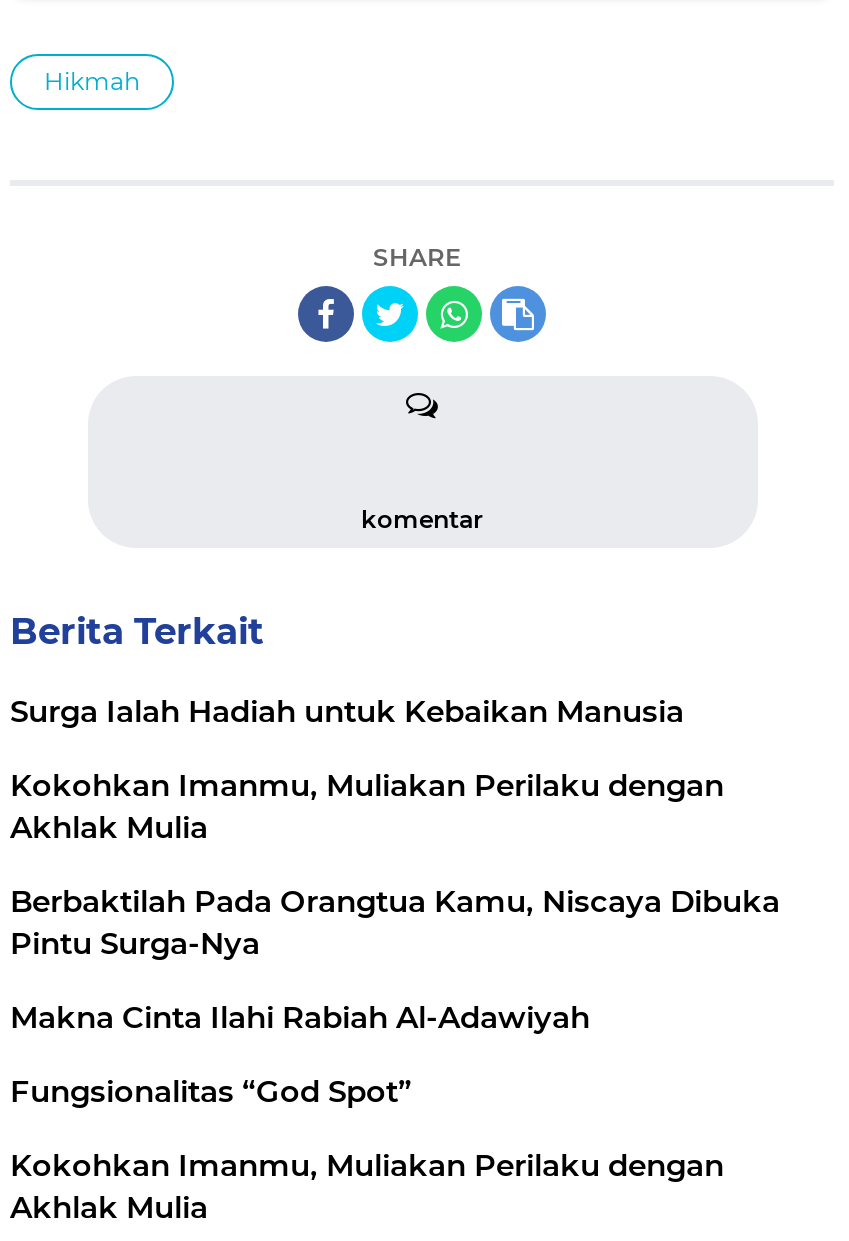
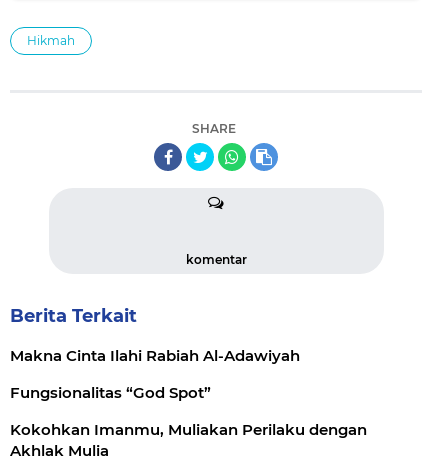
- Surga Ialah Hadiah untuk Kebaikan Manusia
- Kokohkan Imanmu, Muliakan Perilaku dengan
- Akhlak Mulia
- Berbaktilah Pada Orangtua Kamu, Niscaya Dibuka
- Pintu Surga-Nya
